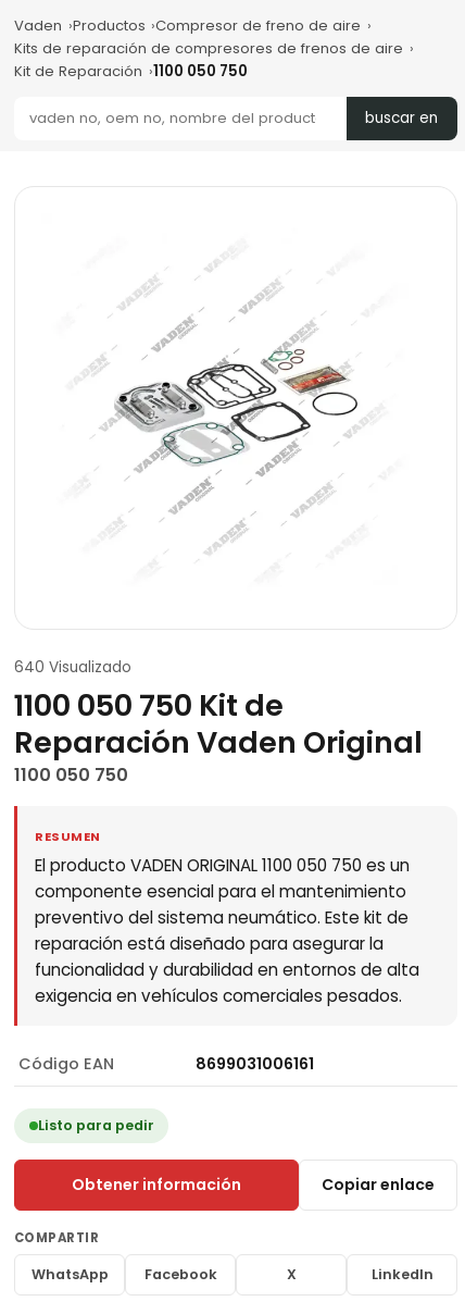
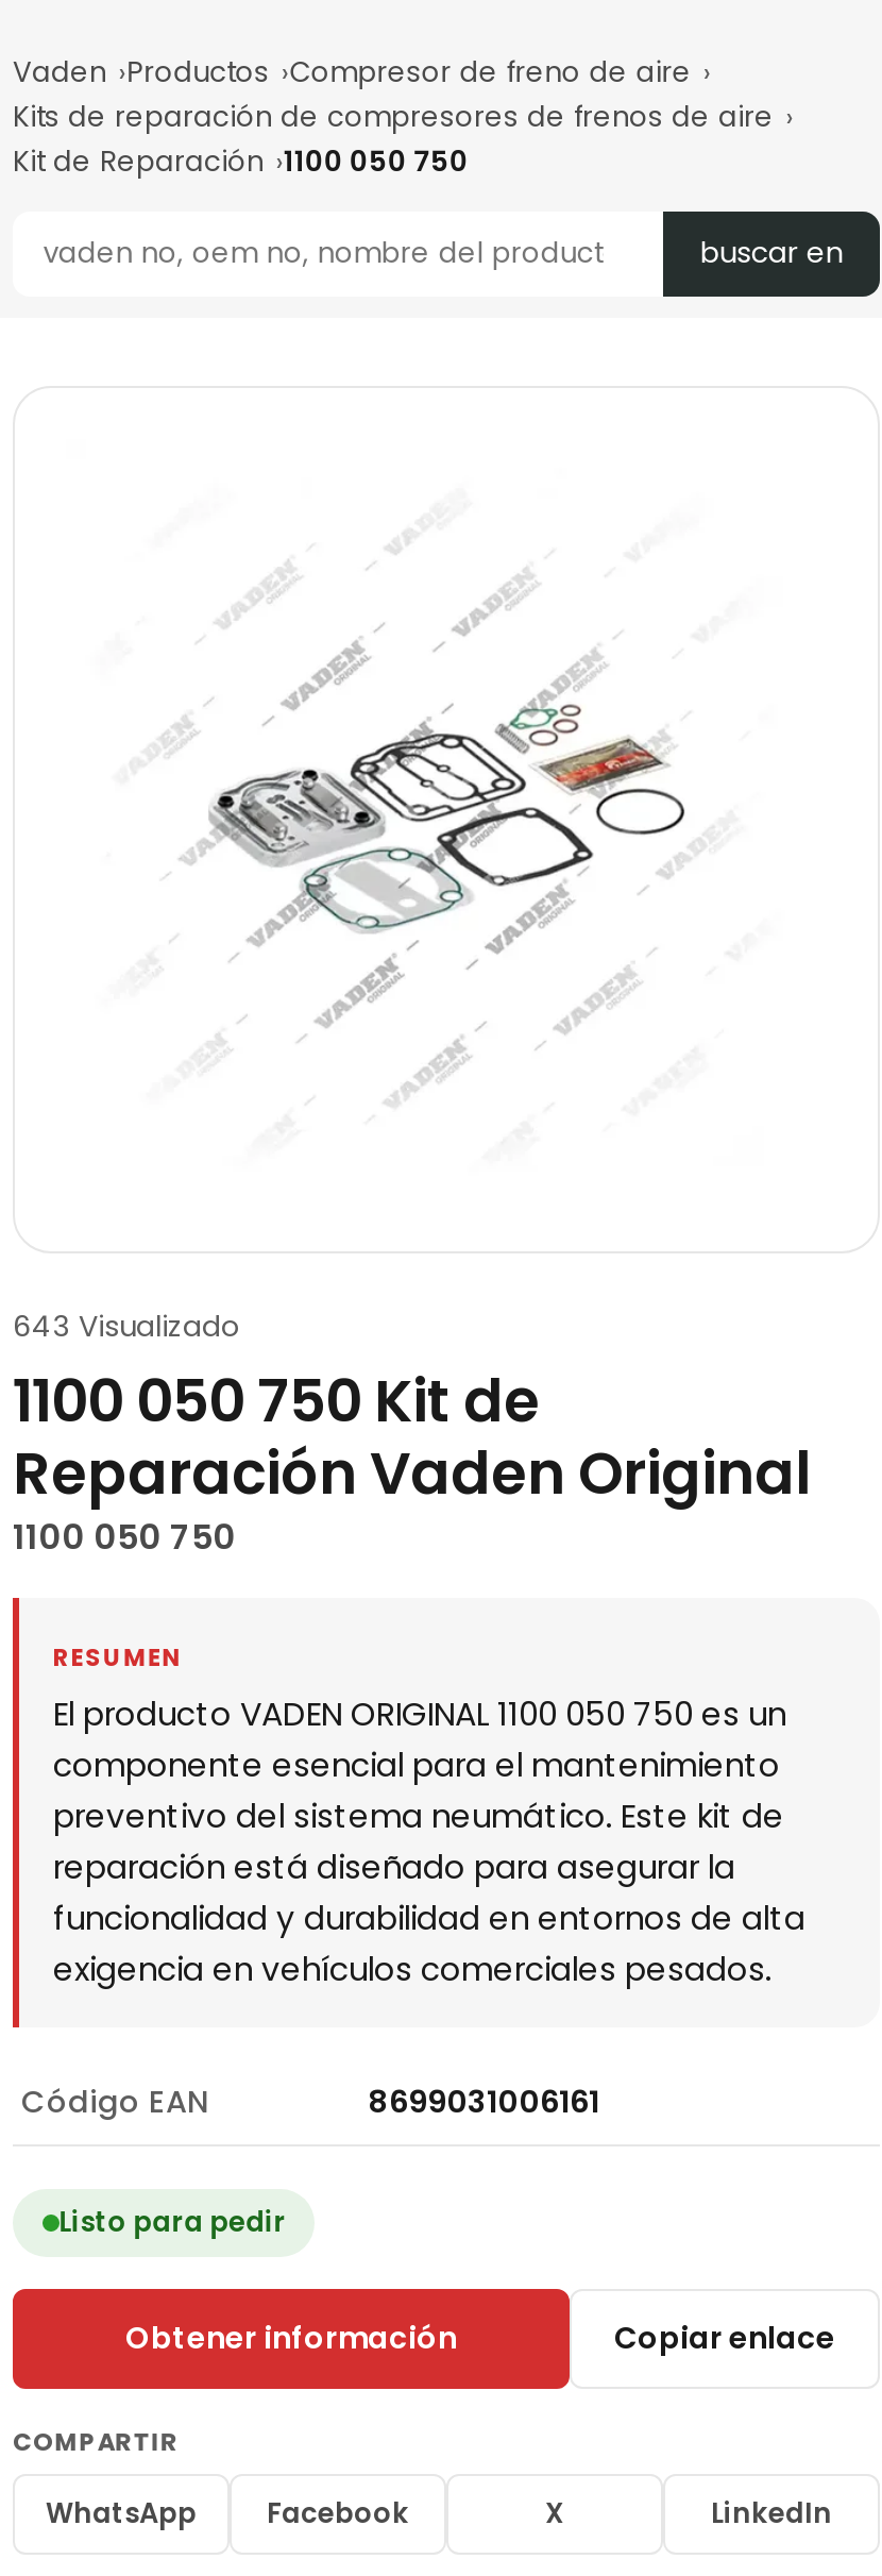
- 640 Visualizado
+ 643 Visualizado
